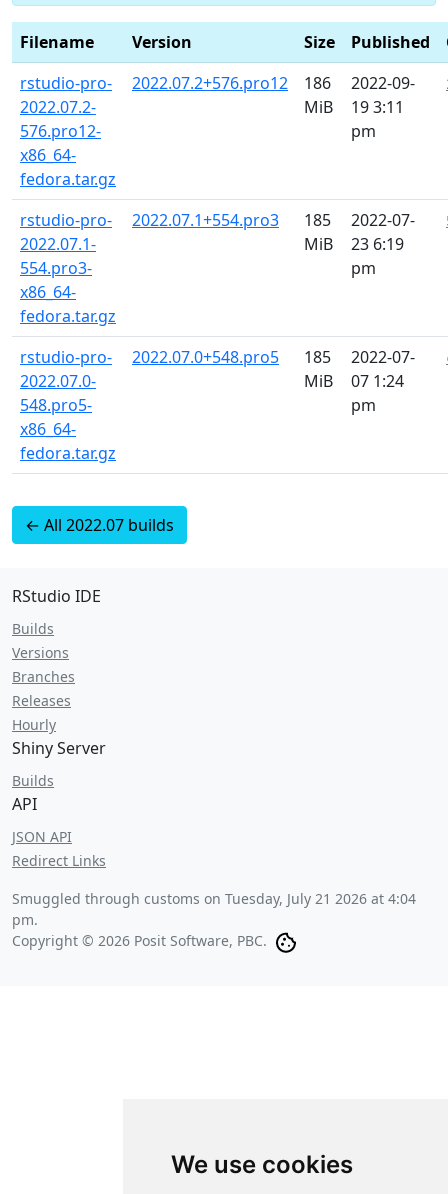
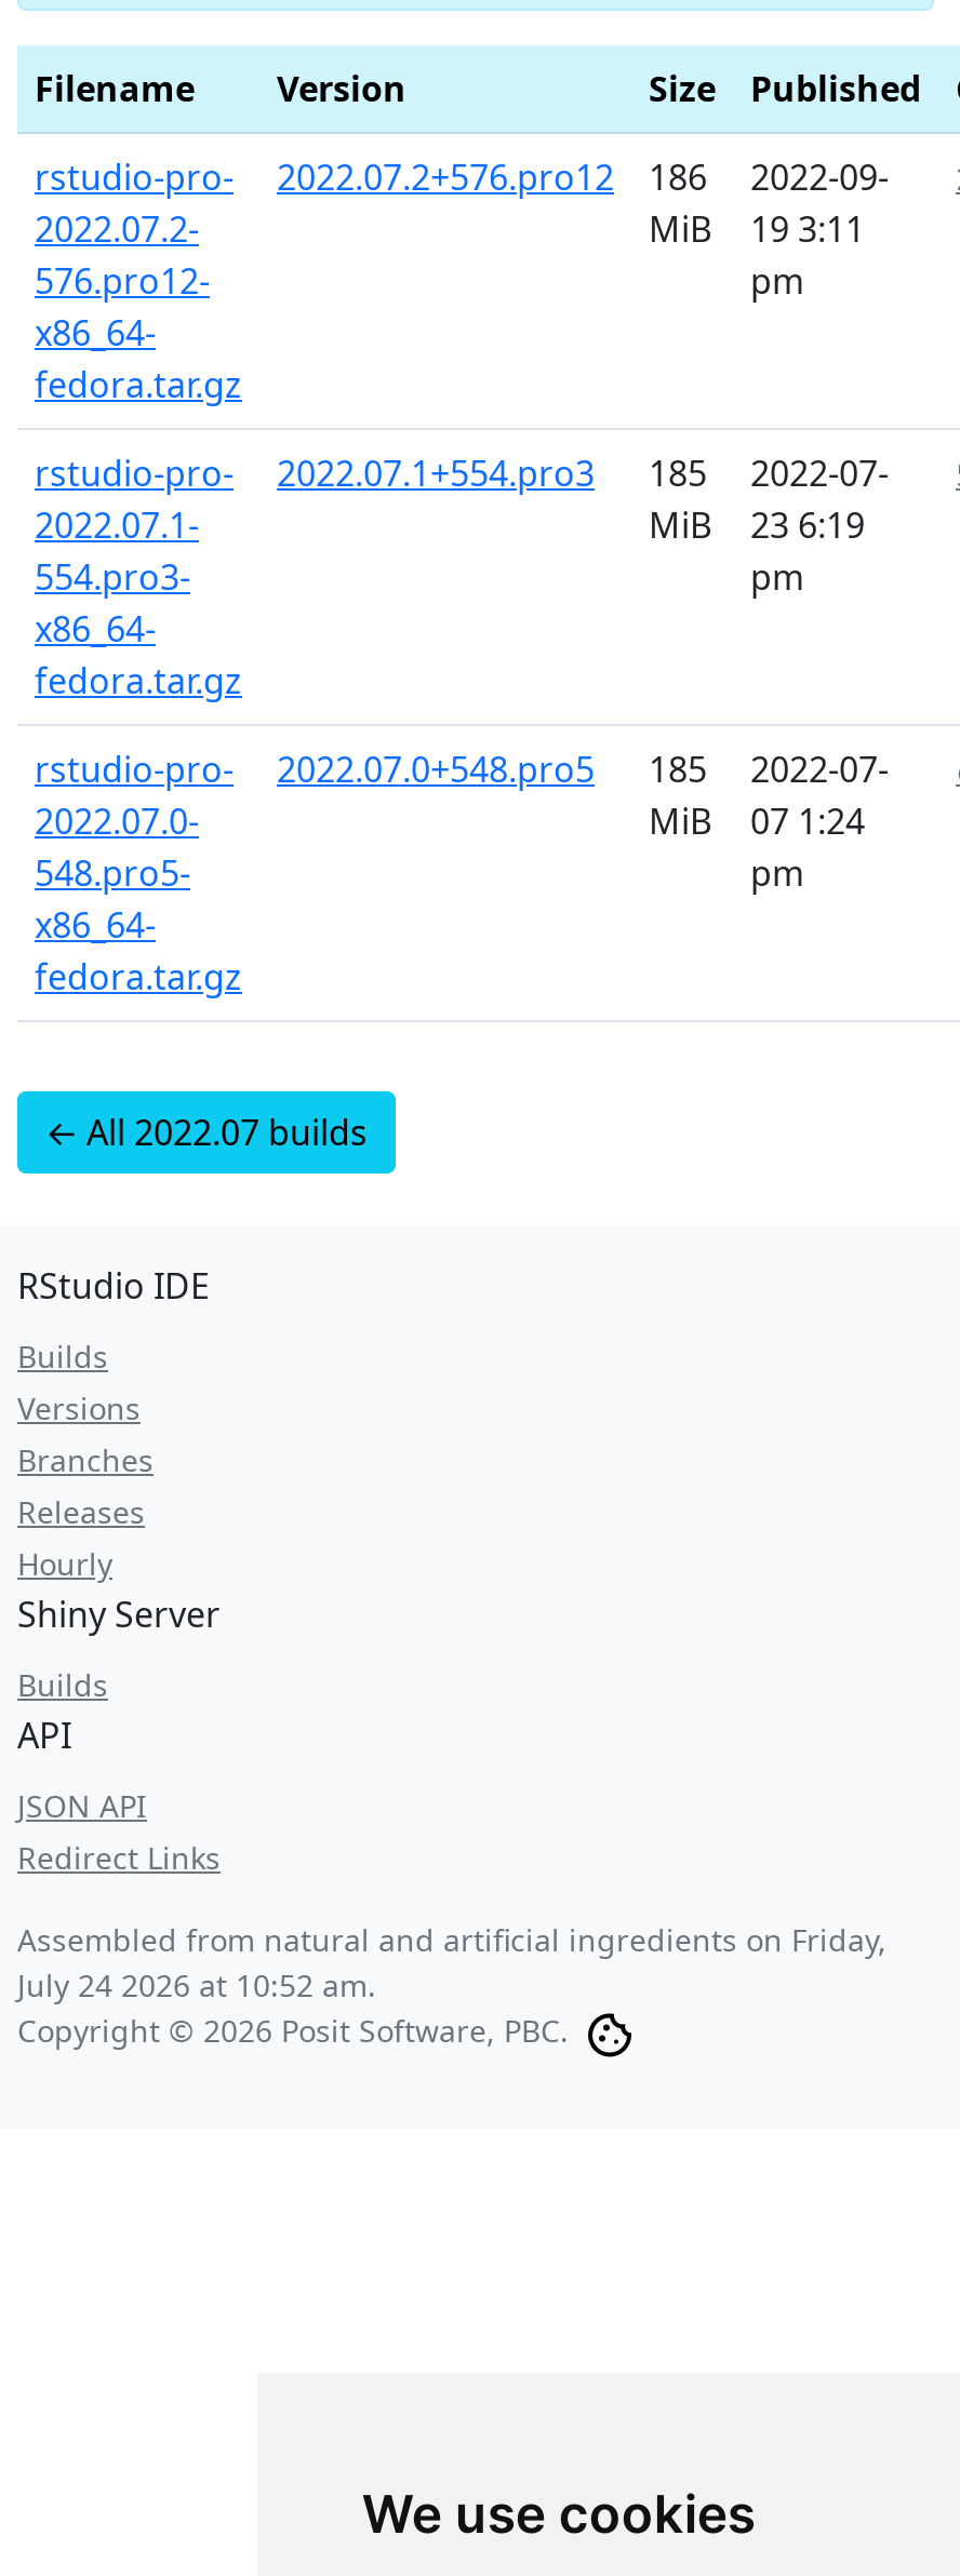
- Smuggled through customs on Tuesday, July 21 2026 at 4:04
- pm.
+ Assembled from natural and artificial ingredients on Friday,
+ July 24 2026 at 10:52 am.
